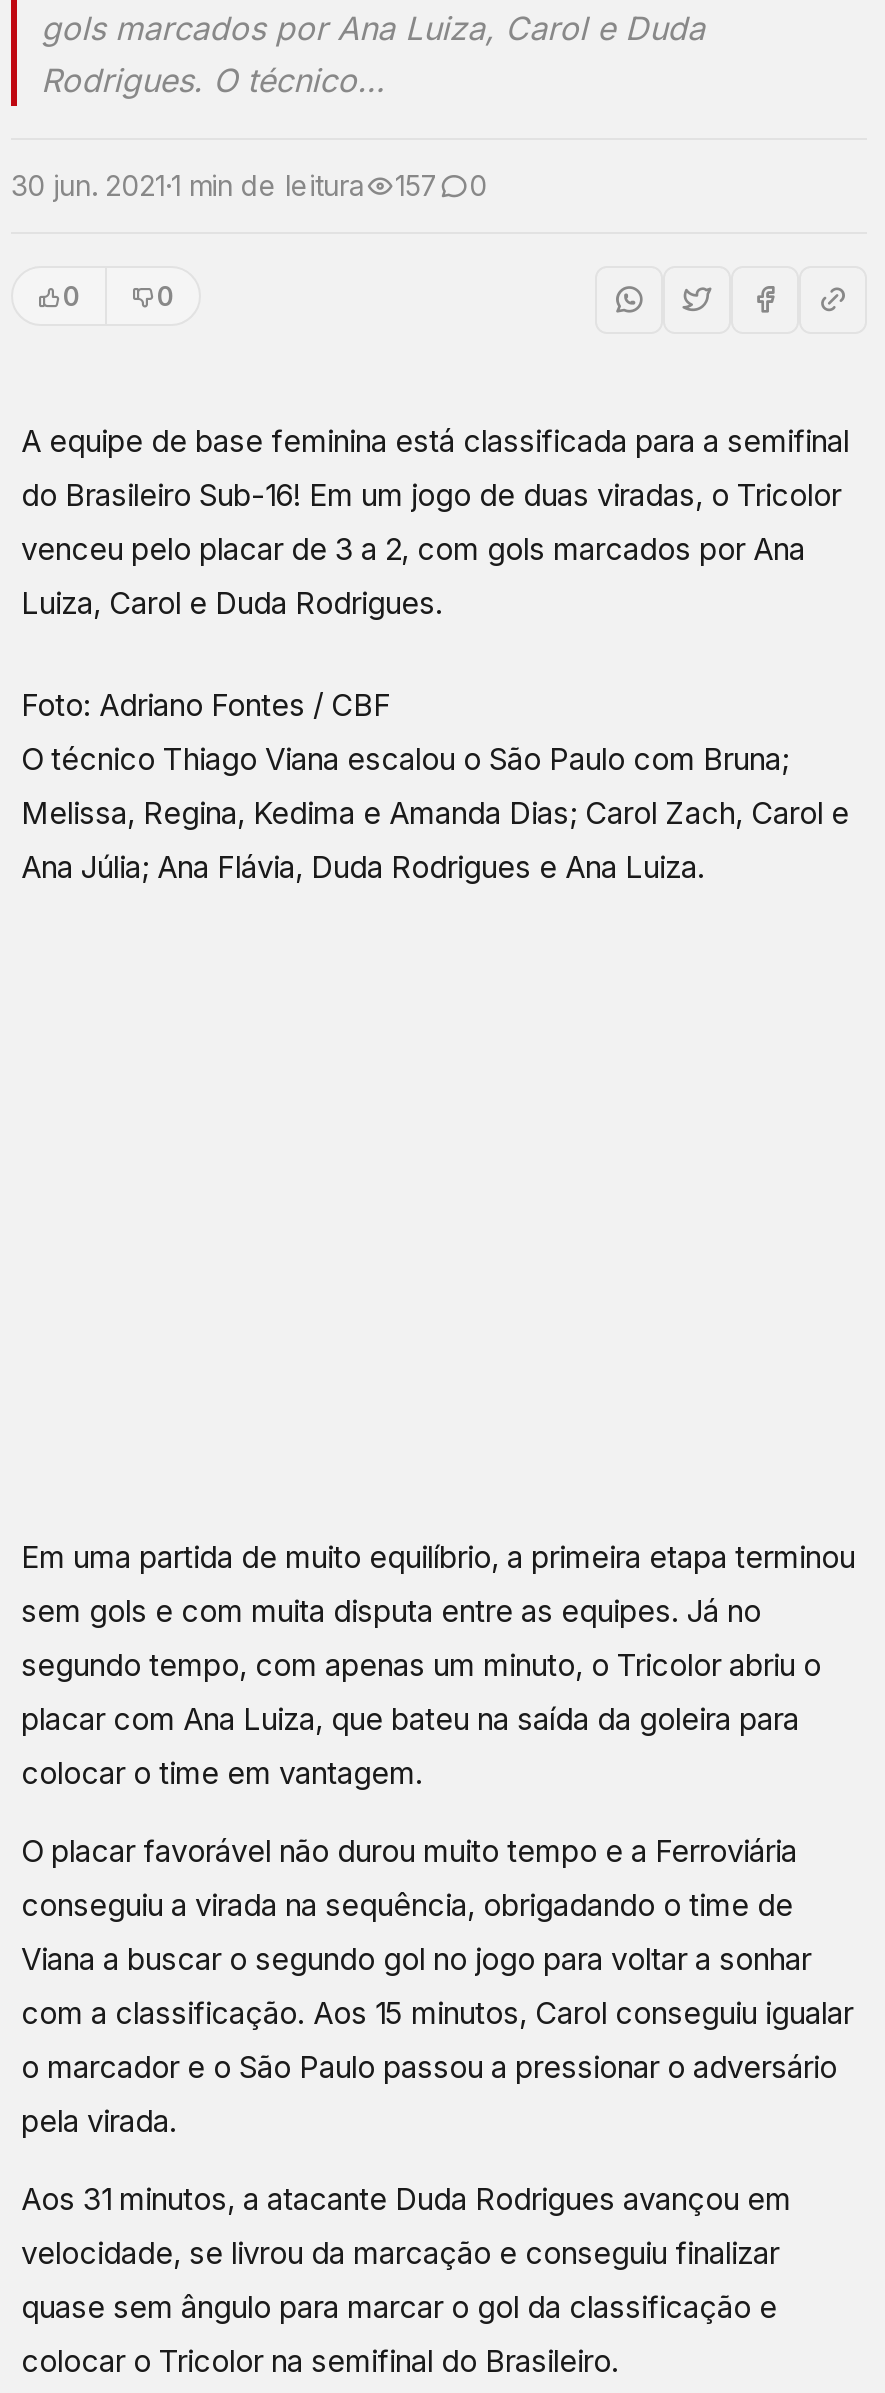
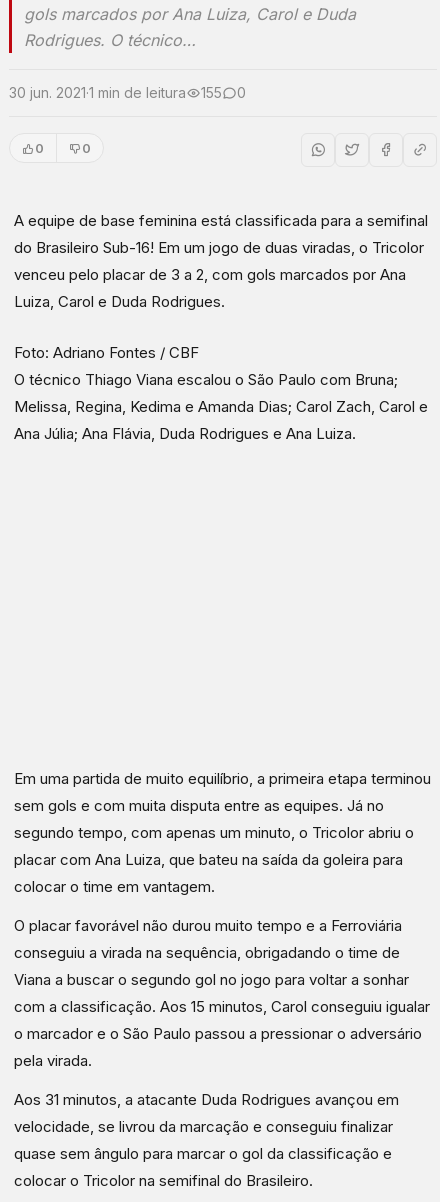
- 30 jun. 2021·1 min de leitura 157 0
+ 30 jun. 2021·1 min de leitura 155 0
